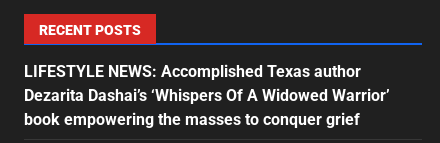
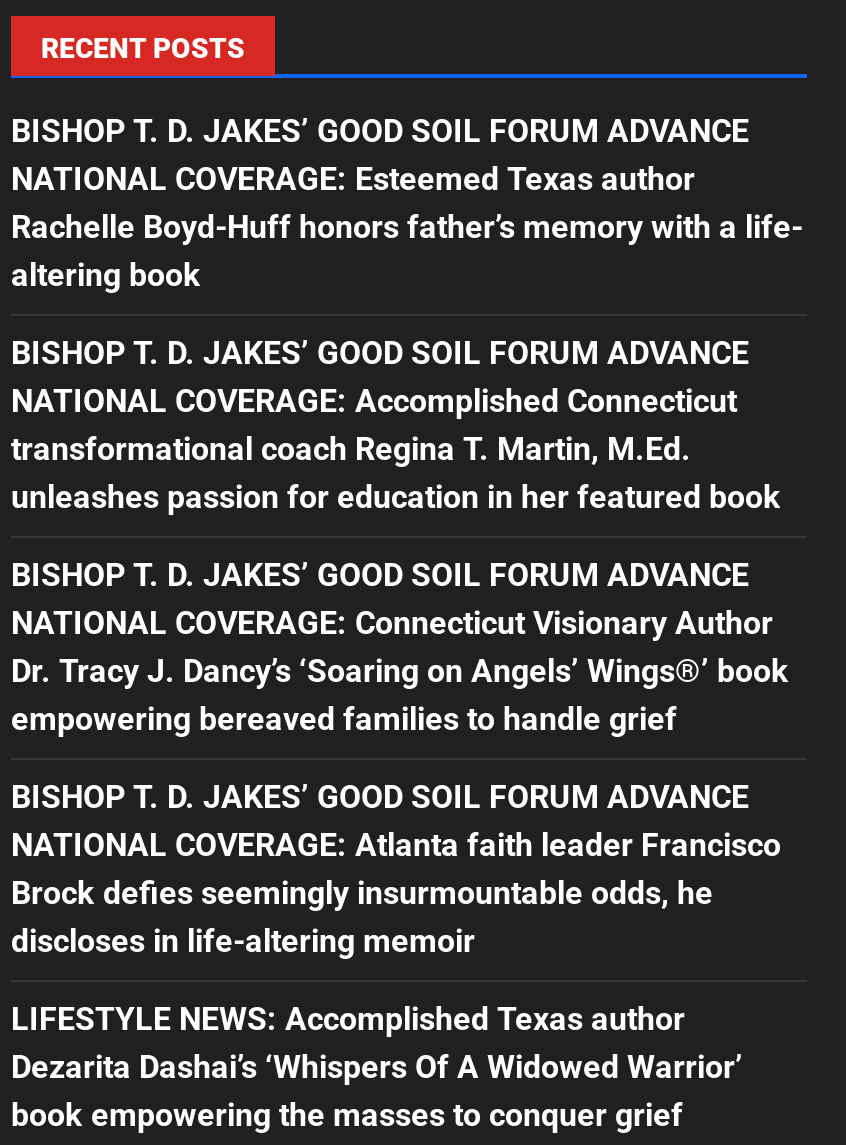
+ BISHOP T. D. JAKES’ GOOD SOIL FORUM ADVANCE
+ NATIONAL COVERAGE: Esteemed Texas author
+ Rachelle Boyd-Huff honors father’s memory with a life-
+ altering book
+ BISHOP T. D. JAKES’ GOOD SOIL FORUM ADVANCE
+ NATIONAL COVERAGE: Accomplished Connecticut
+ transformational coach Regina T. Martin, M.Ed.
+ unleashes passion for education in her featured book
+ BISHOP T. D. JAKES’ GOOD SOIL FORUM ADVANCE
+ NATIONAL COVERAGE: Connecticut Visionary Author
+ Dr. Tracy J. Dancy’s ‘Soaring on Angels’ Wings®’ book
+ empowering bereaved families to handle grief
+ BISHOP T. D. JAKES’ GOOD SOIL FORUM ADVANCE
+ NATIONAL COVERAGE: Atlanta faith leader Francisco
+ Brock defies seemingly insurmountable odds, he
+ discloses in life-altering memoir
